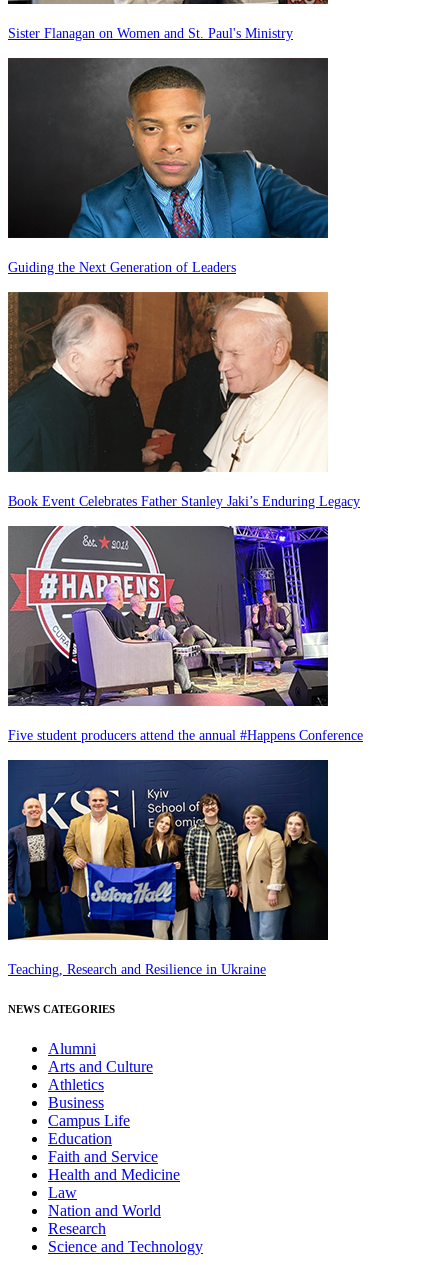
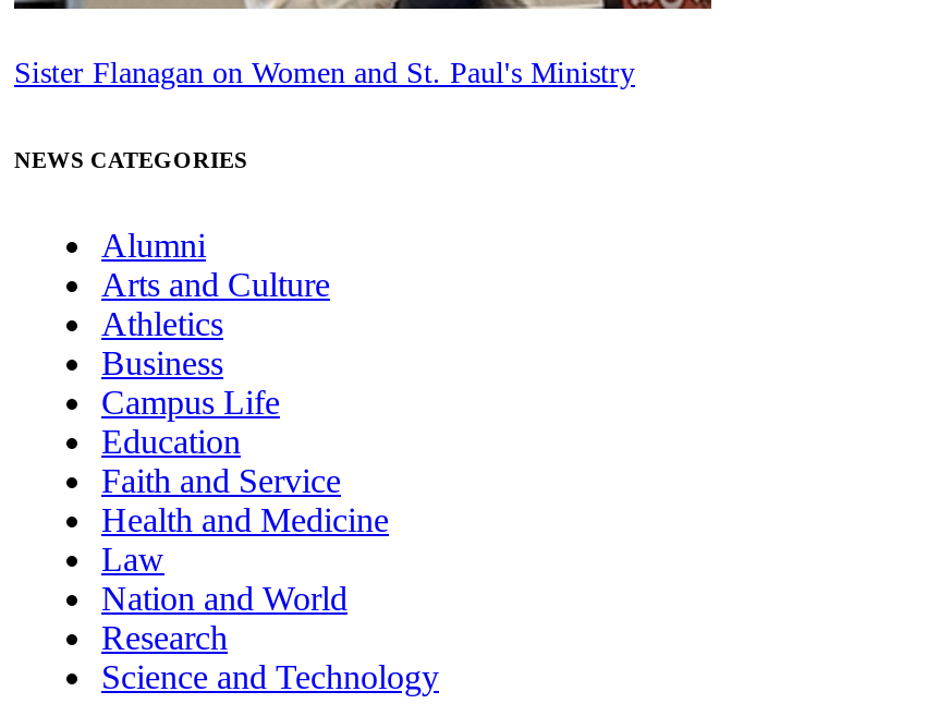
- [image]
- Guiding the Next Generation of Leaders

- [image]
- Book Event Celebrates Father Stanley Jaki’s Enduring Legacy

- [image]
- Five student producers attend the annual #Happens Conference

- [image]
- Teaching, Research and Resilience in Ukraine
